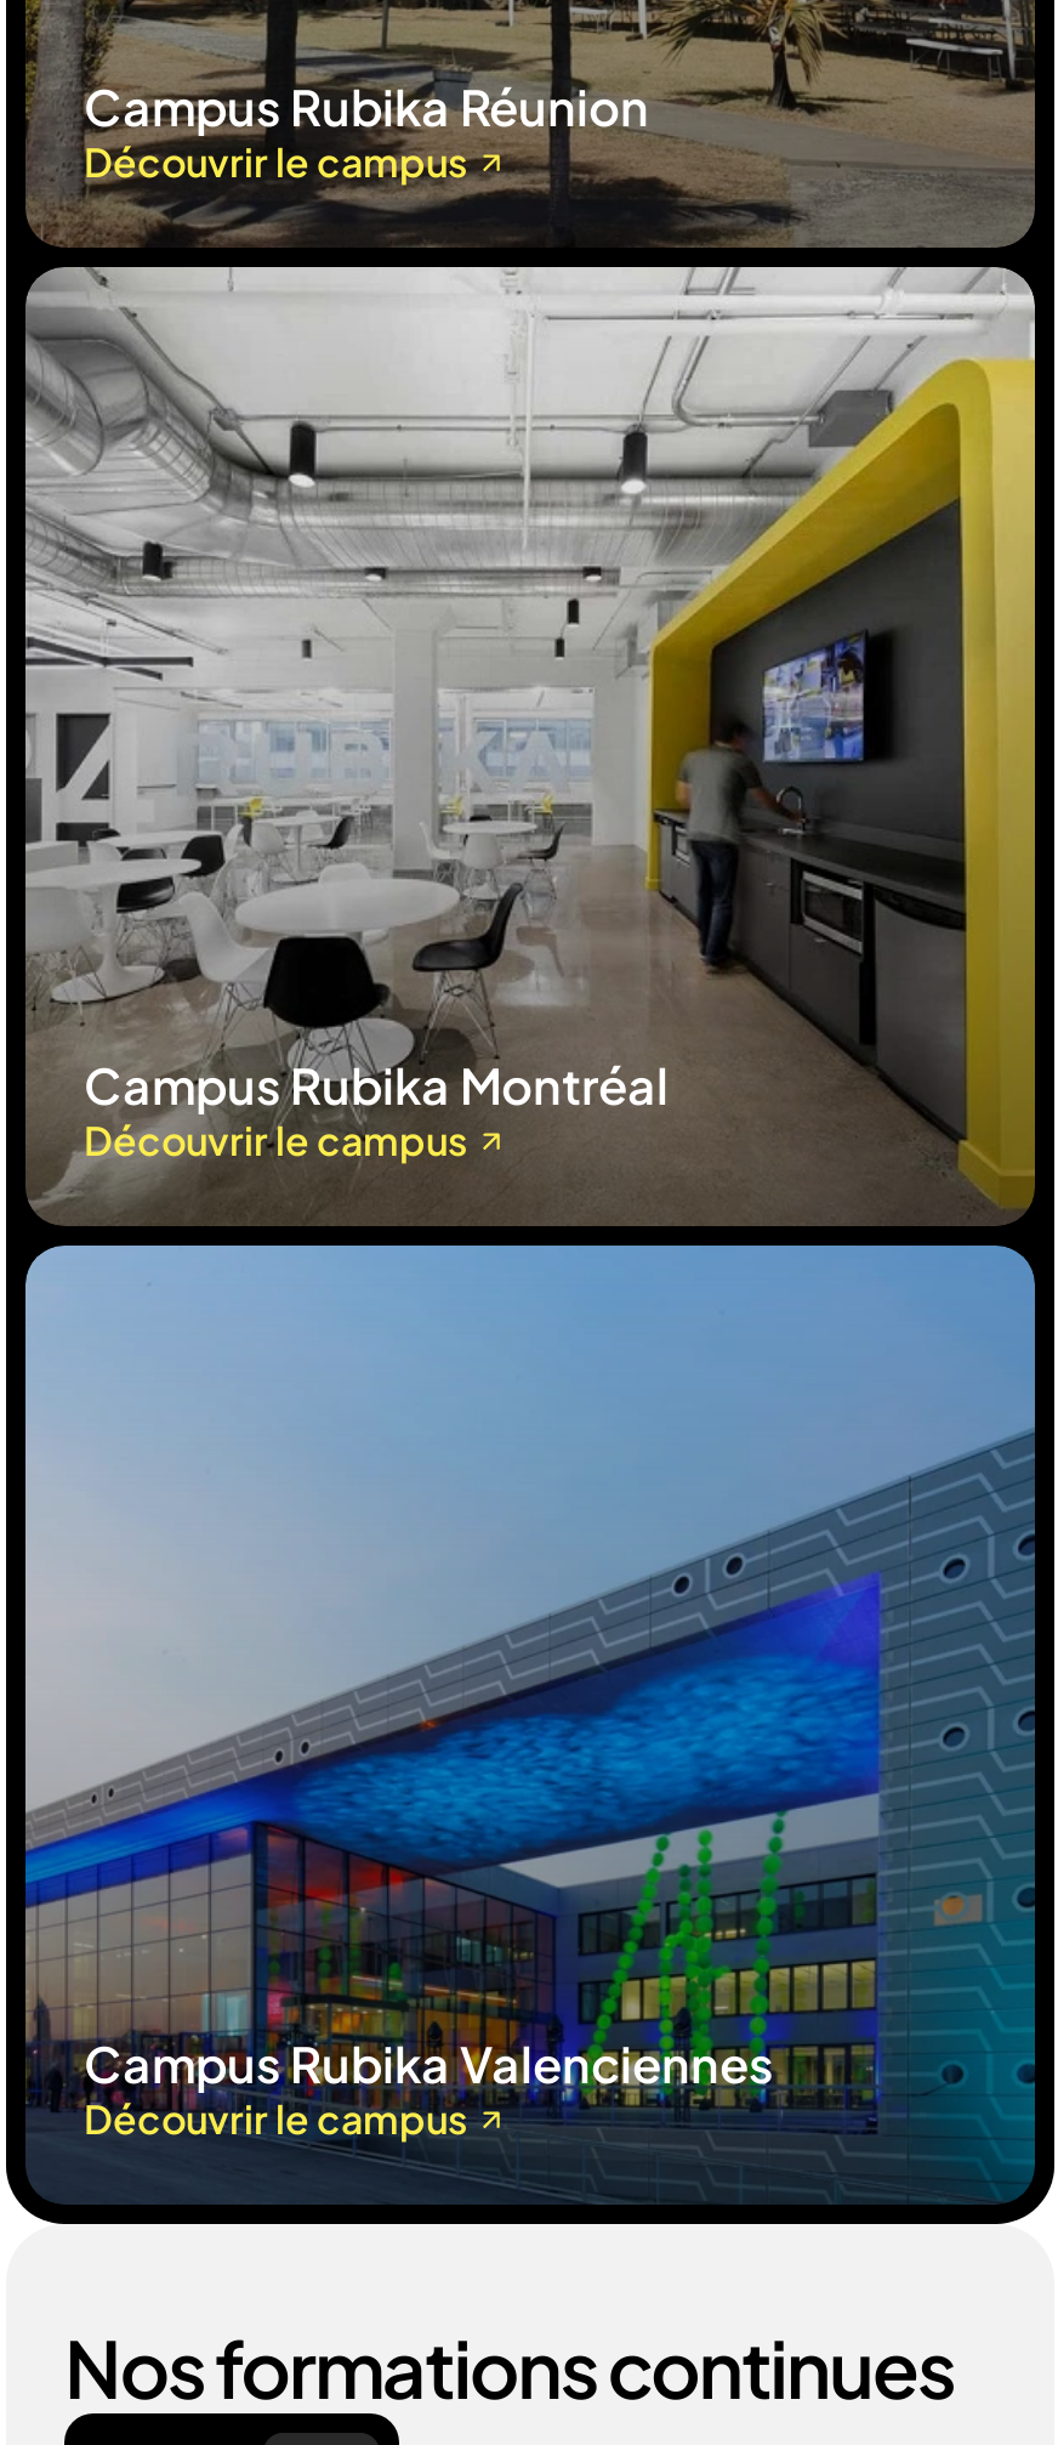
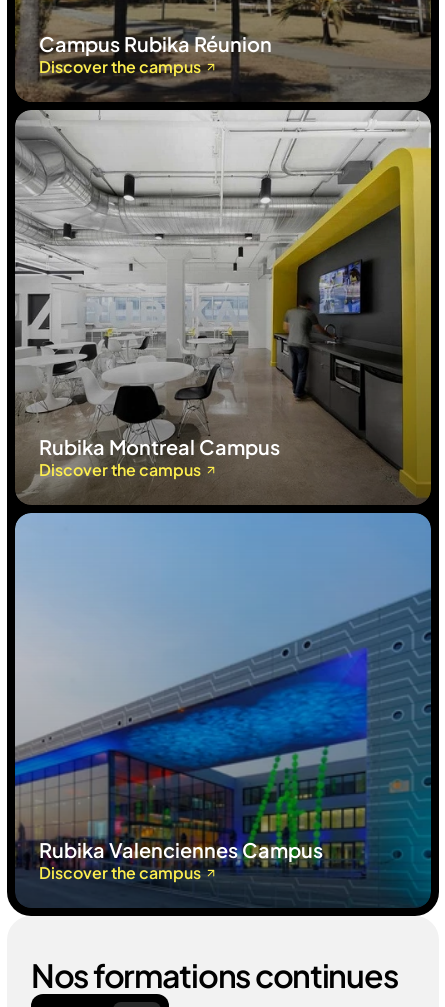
- Découvrir le campus
+ Discover the campus

- Campus Rubika Montréal
- Découvrir le campus
+ Rubika Montreal Campus
+ Discover the campus

- Campus Rubika Valenciennes
- Découvrir le campus
+ Rubika Valenciennes Campus
+ Discover the campus
